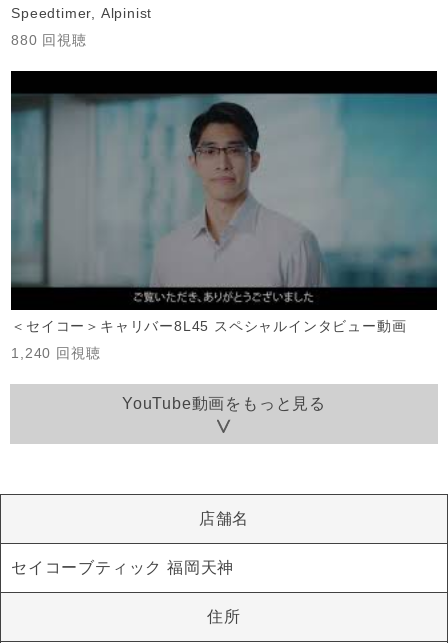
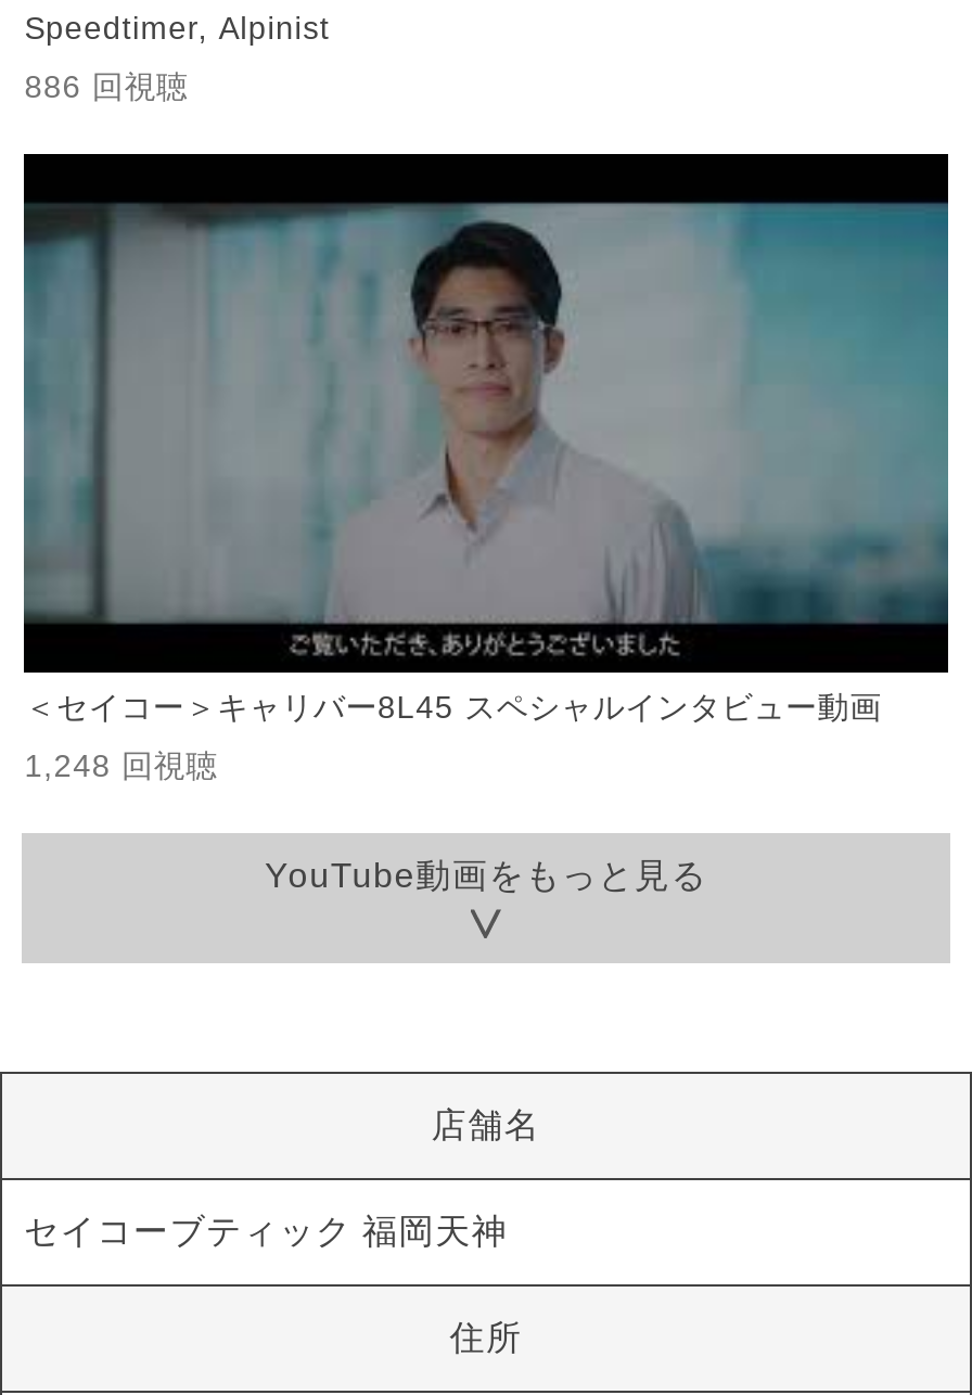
- 880 回視聴
+ 886 回視聴

- 1,240 回視聴
+ 1,248 回視聴
